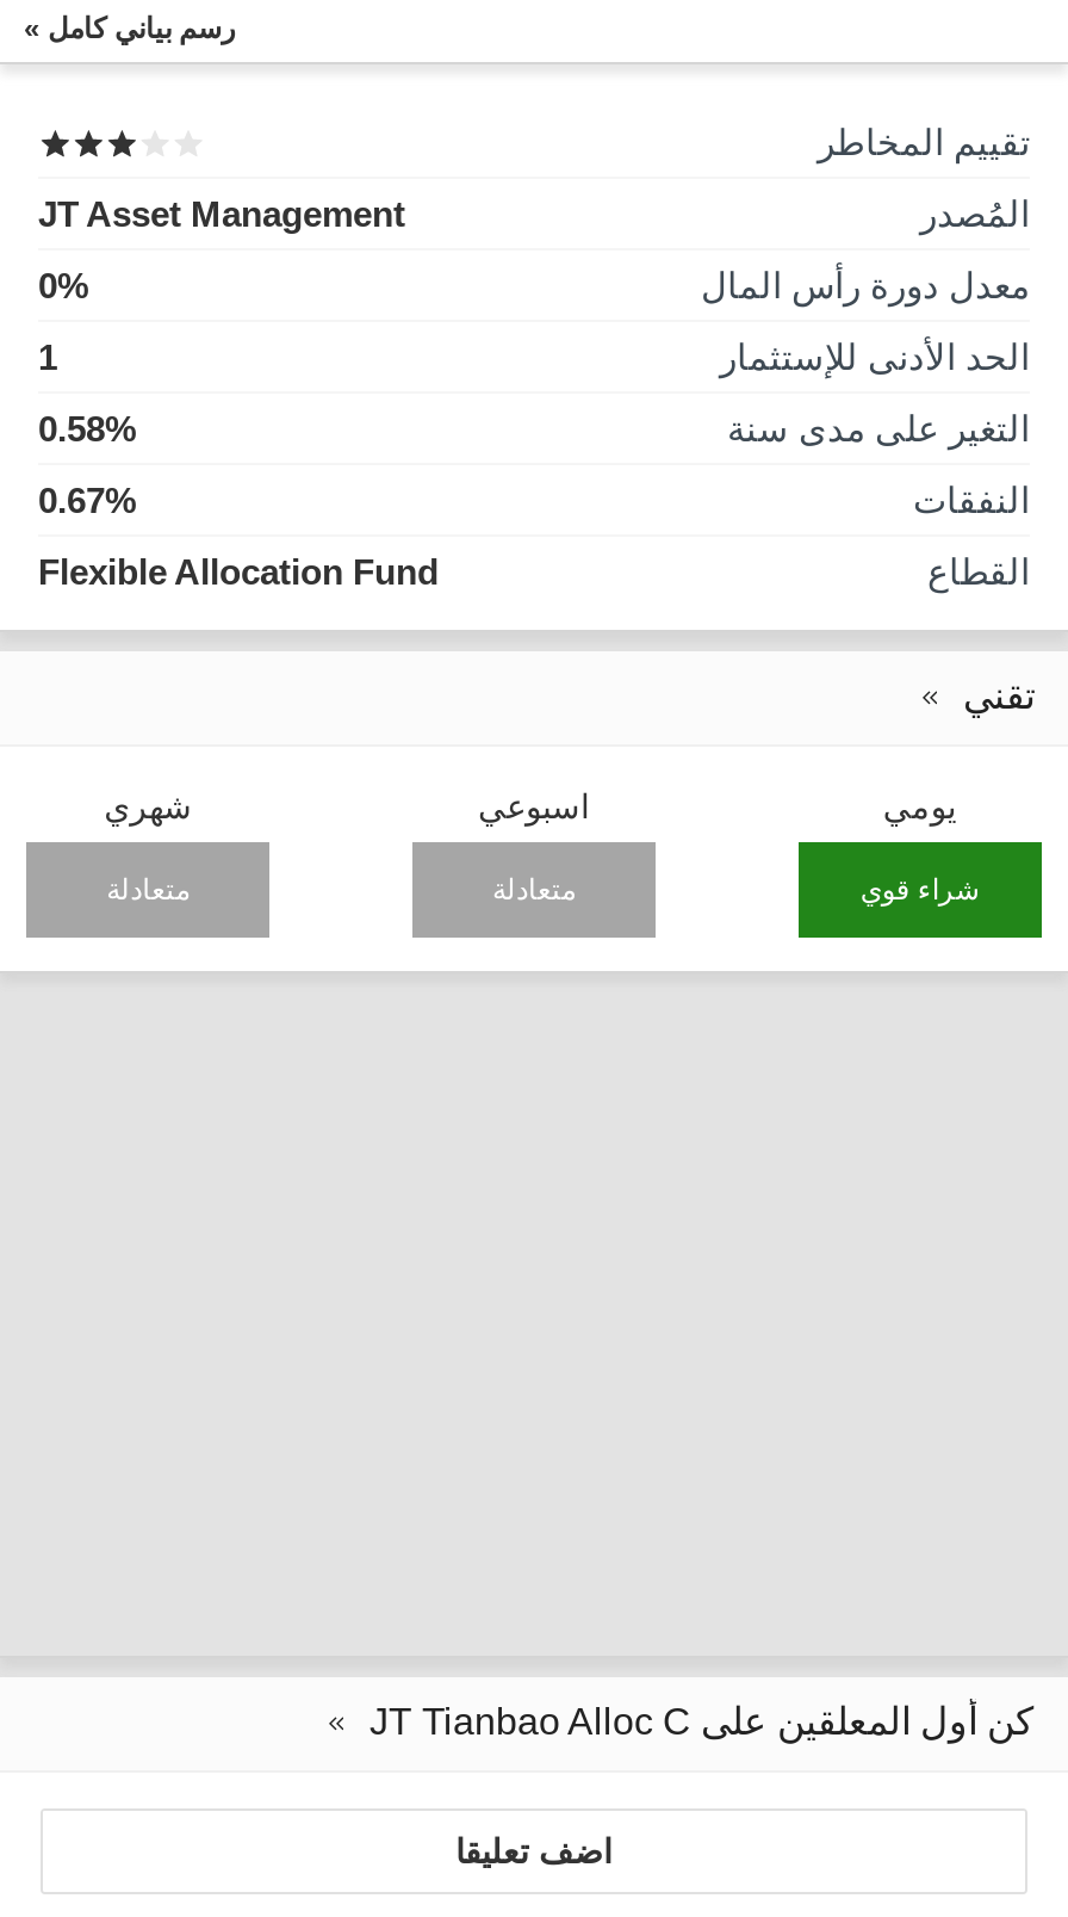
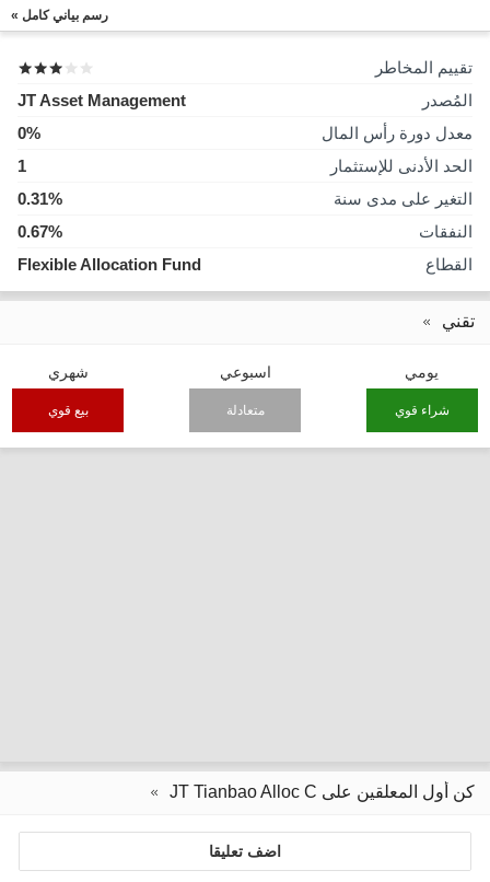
- 0.58%
+ 0.31%

- متعادلة
+ بيع قوي
